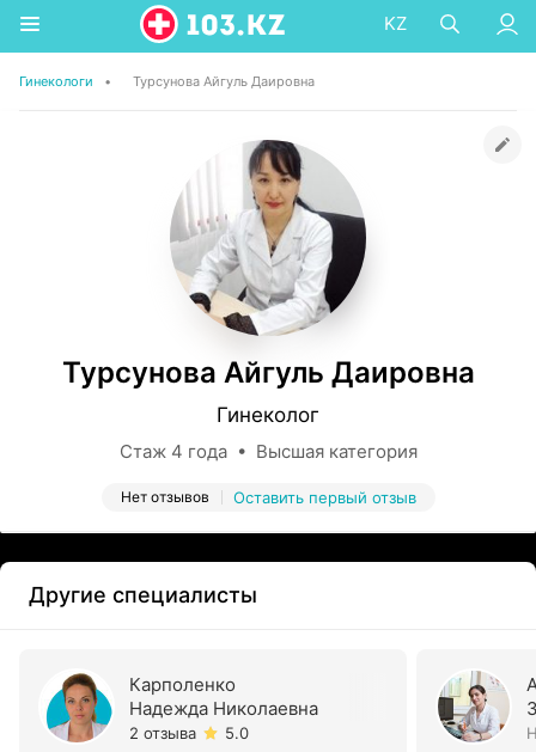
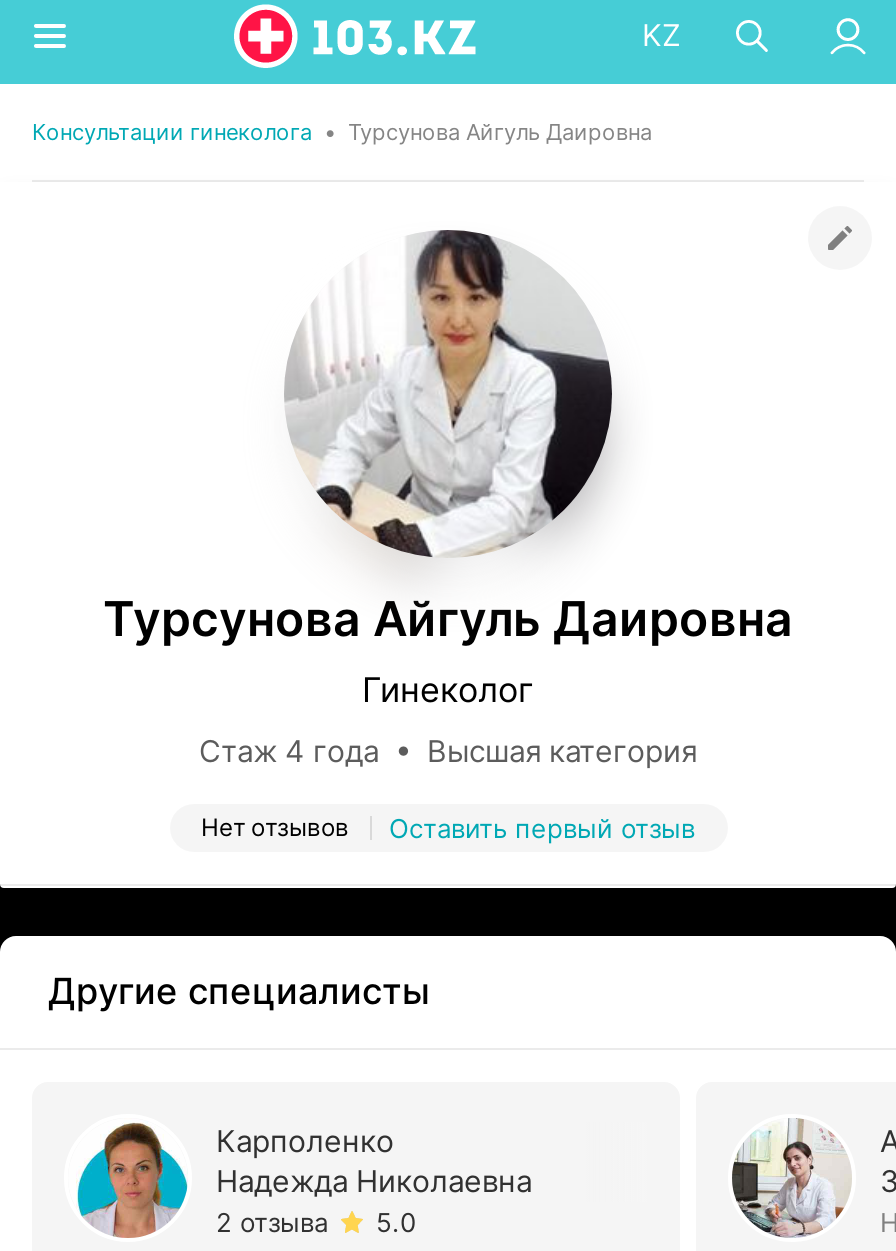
- Гинекологи •
- Турсунова Айгуль Даировна
+ Консультации гинеколога • Турсунова Айгуль Даировна
